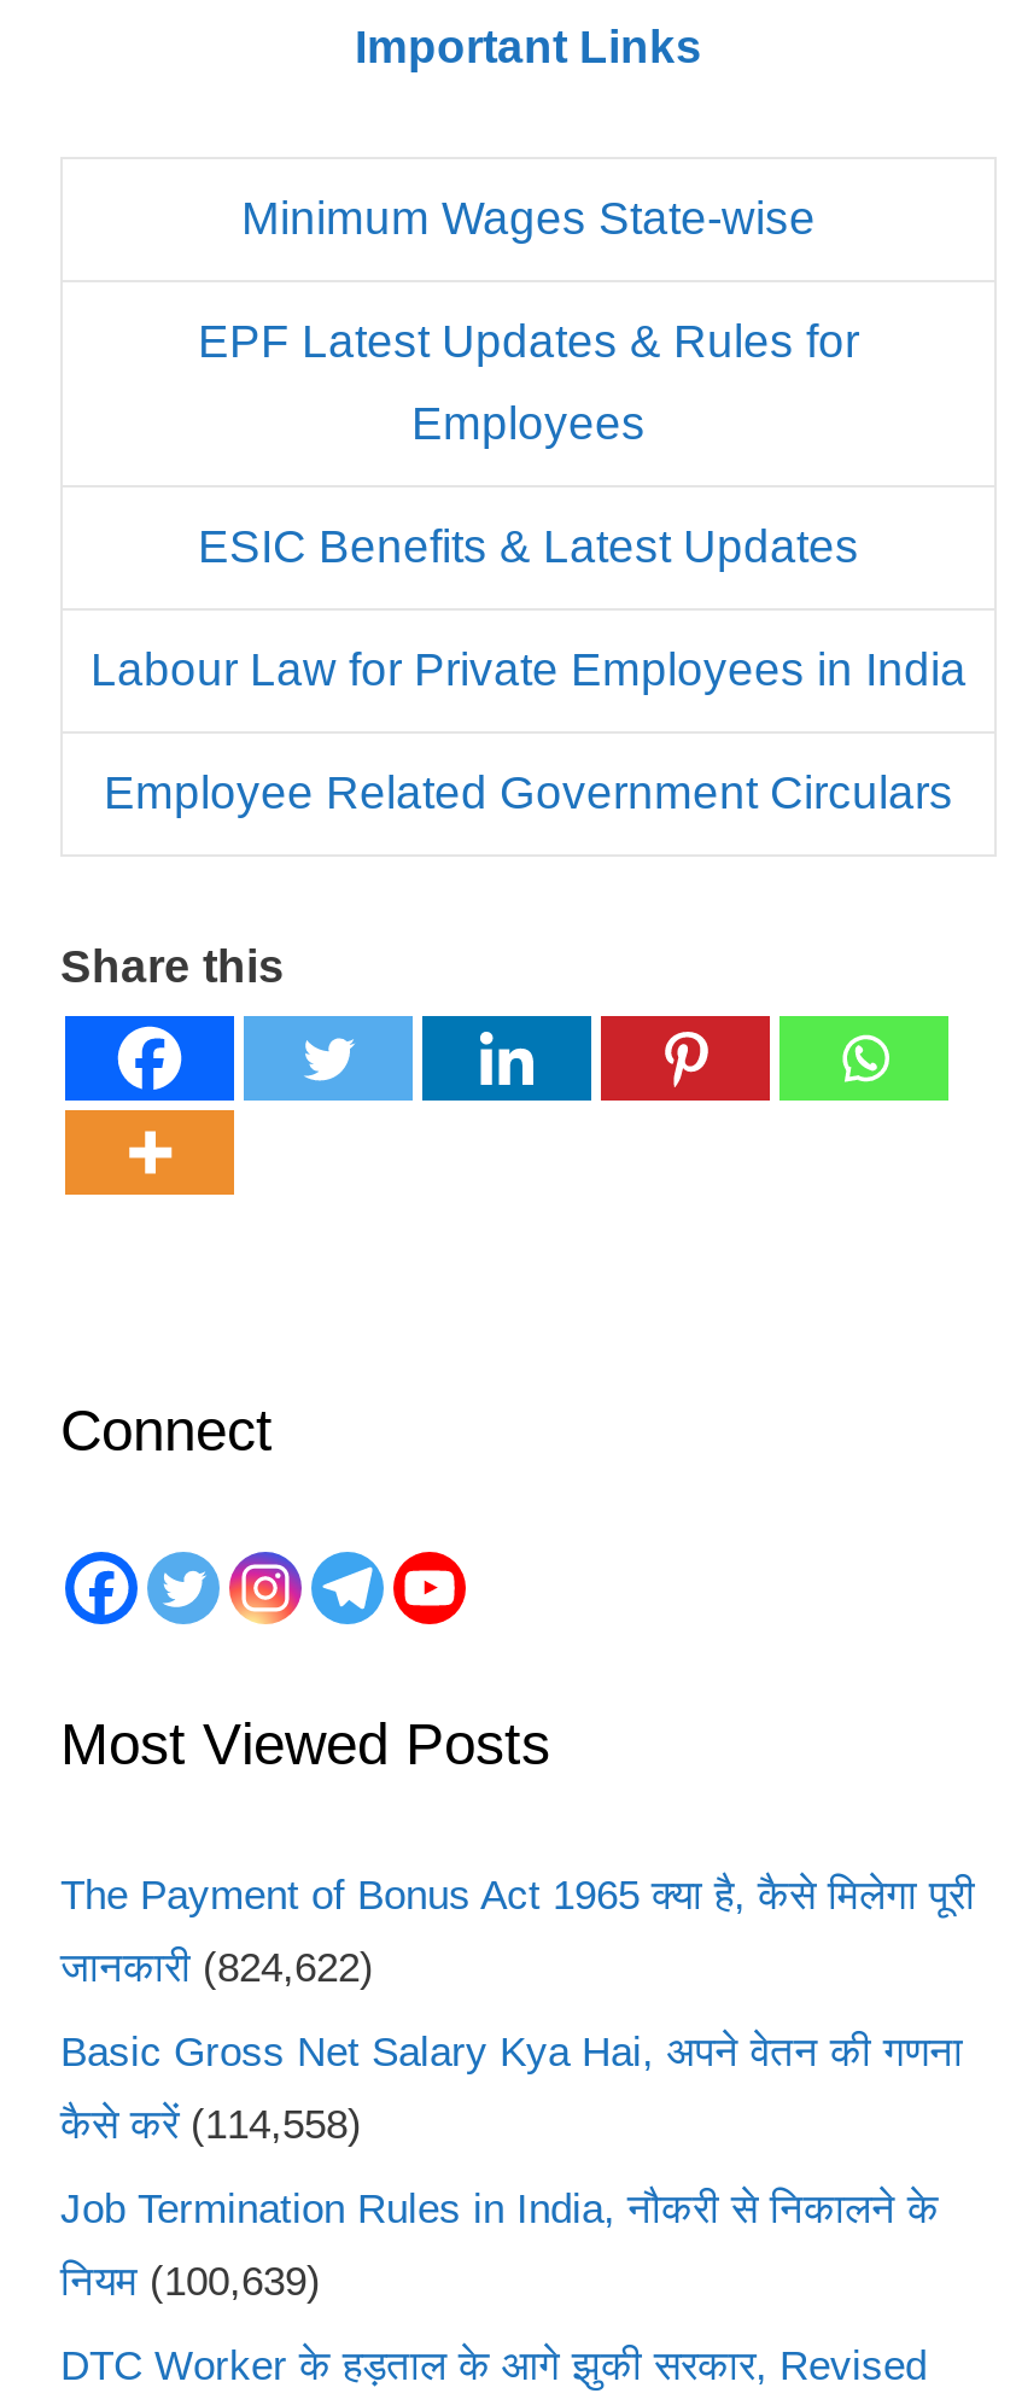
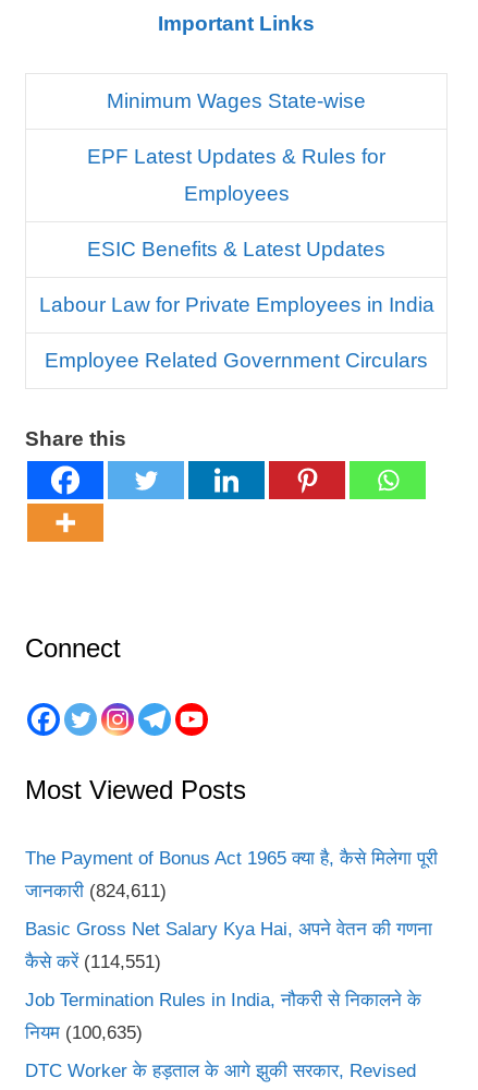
- जानकारी (824,622)
+ जानकारी (824,611)

- कैसे करें (114,558)
+ कैसे करें (114,551)

- नियम (100,639)
+ नियम (100,635)
